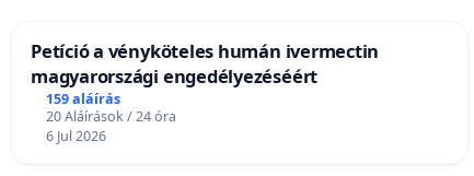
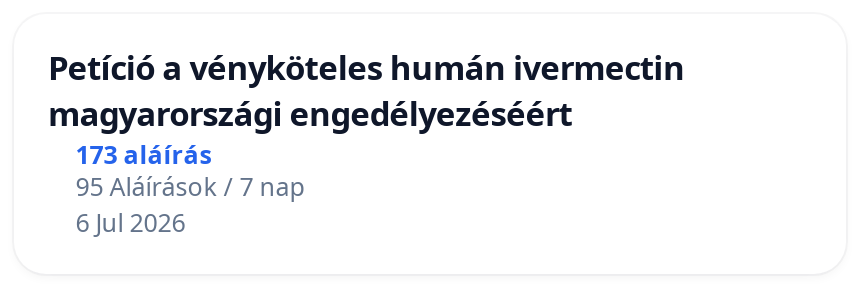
- 159 aláírás
+ 173 aláírás

- 20 Aláírások / 24 óra
+ 95 Aláírások / 7 nap
